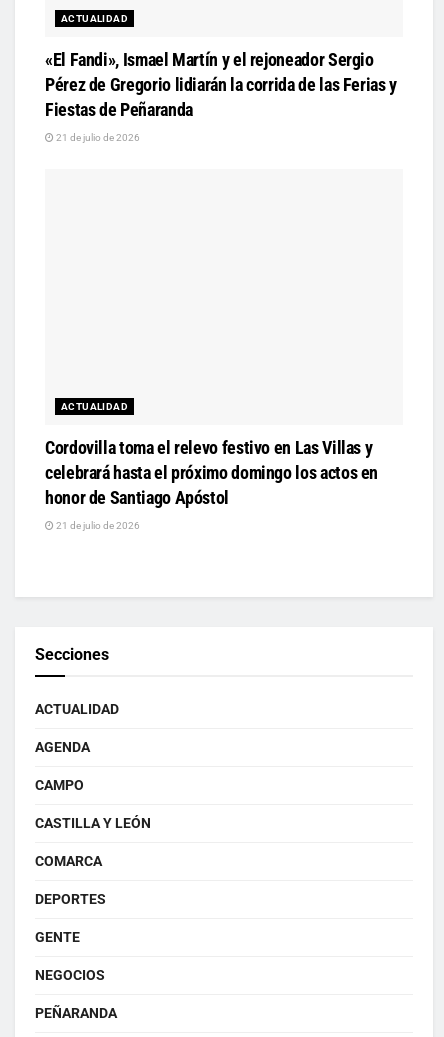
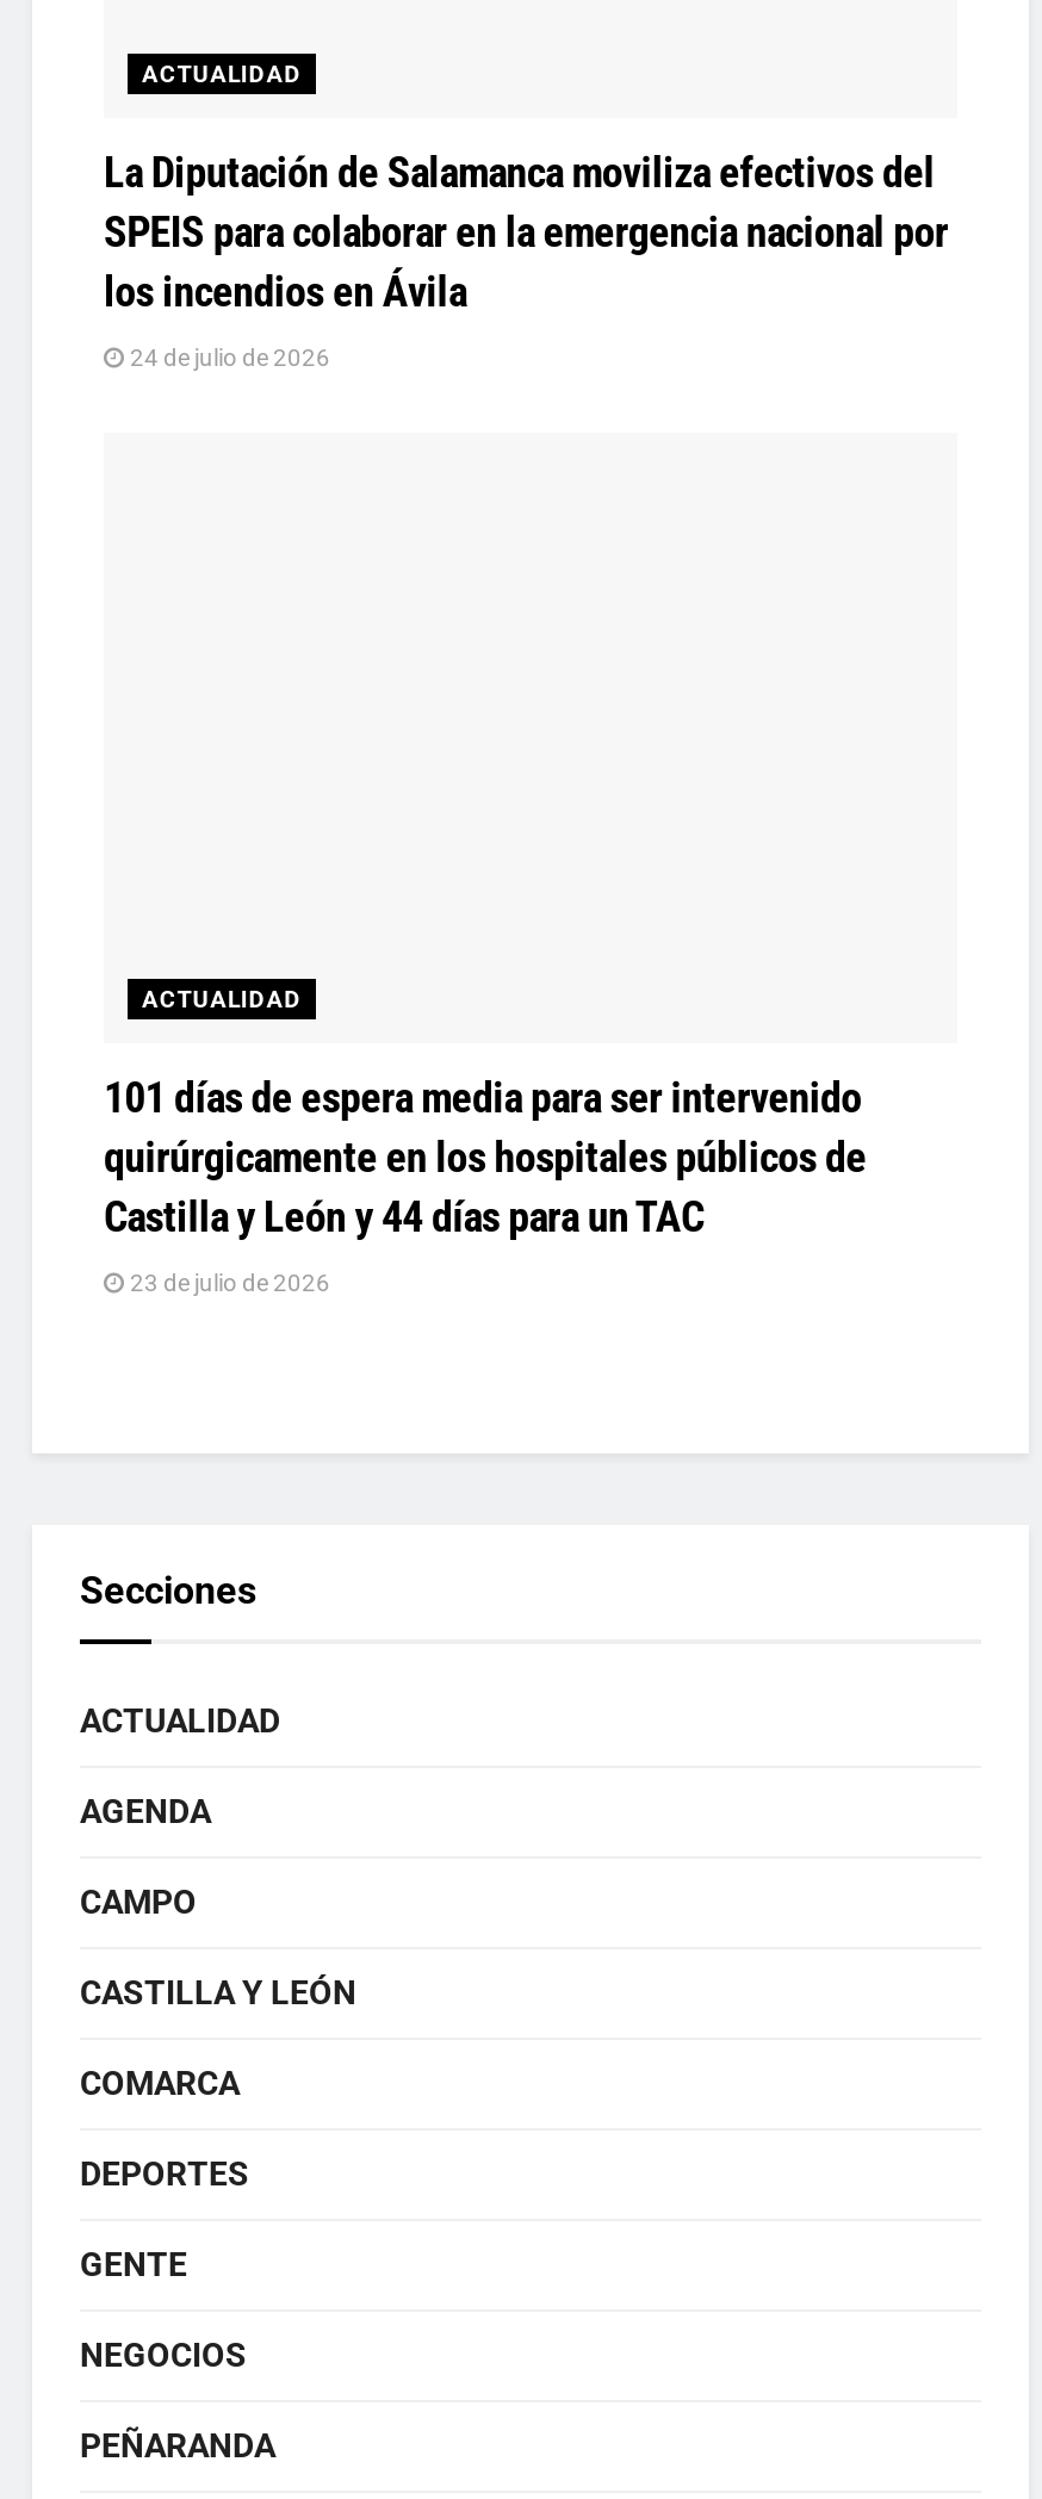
- «El Fandi», Ismael Martín y el rejoneador Sergio
- Pérez de Gregorio lidiarán la corrida de las Ferias y
- Fiestas de Peñaranda
+ La Diputación de Salamanca moviliza efectivos del
+ SPEIS para colaborar en la emergencia nacional por
+ los incendios en Ávila

- 21 de julio de 2026
+ 24 de julio de 2026

- Cordovilla toma el relevo festivo en Las Villas y
- celebrará hasta el próximo domingo los actos en
- honor de Santiago Apóstol
+ 101 días de espera media para ser intervenido
+ quirúrgicamente en los hospitales públicos de
+ Castilla y León y 44 días para un TAC

- 21 de julio de 2026
+ 23 de julio de 2026
